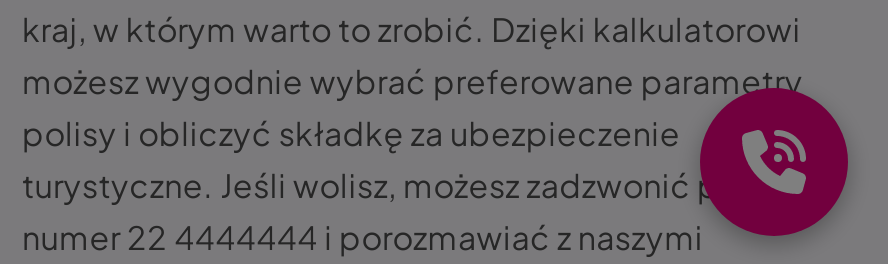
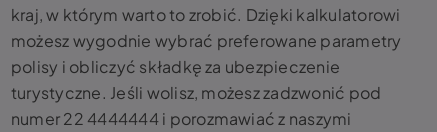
- [image]
